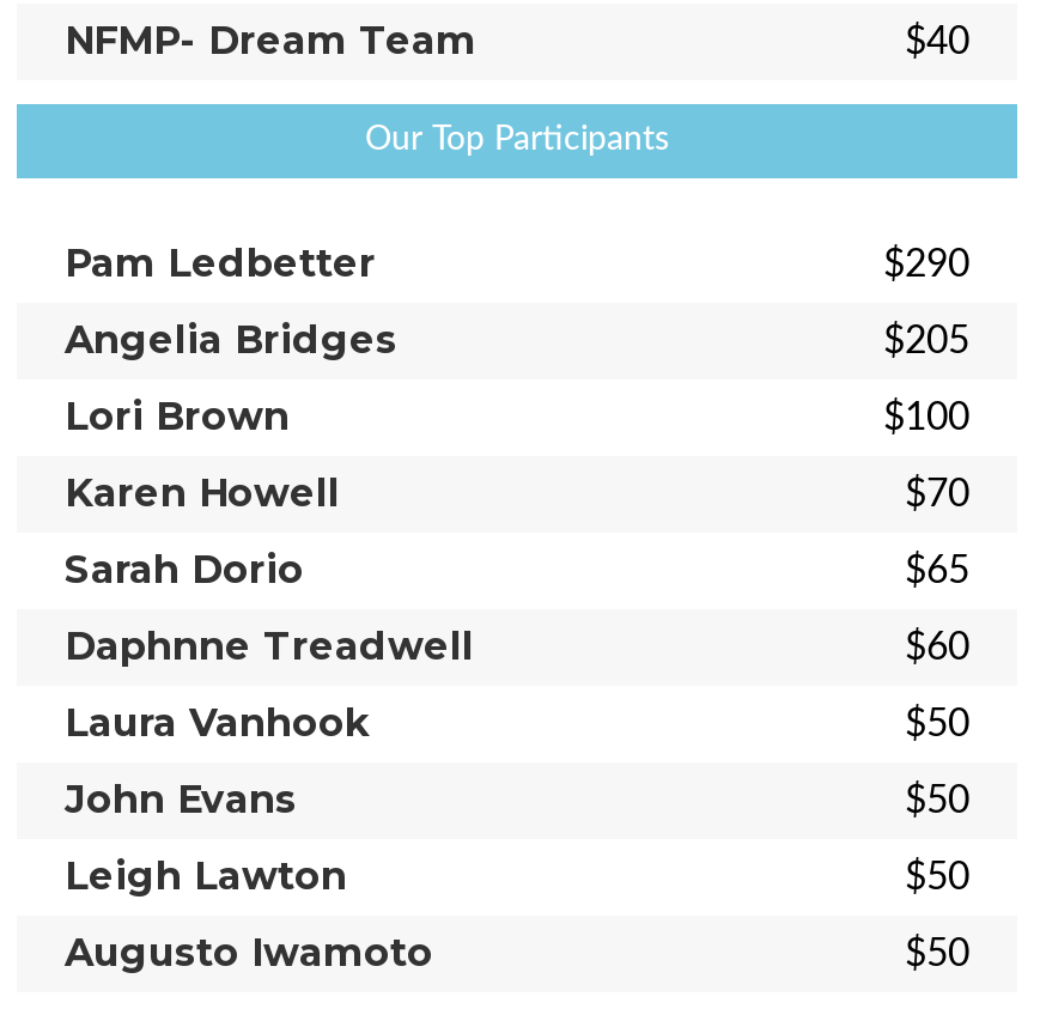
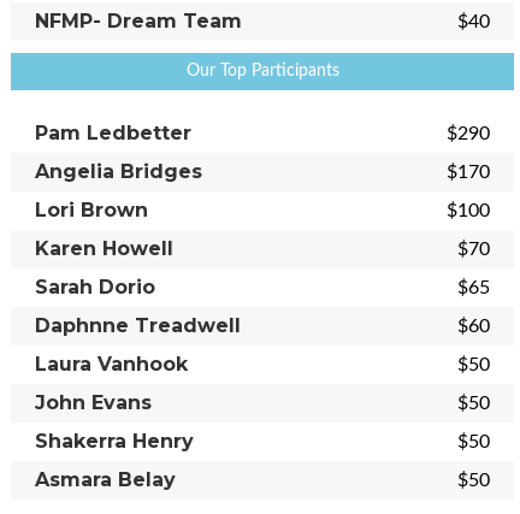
- $205
+ $170

- Leigh Lawton
+ Shakerra Henry

- Augusto Iwamoto
+ Asmara Belay
